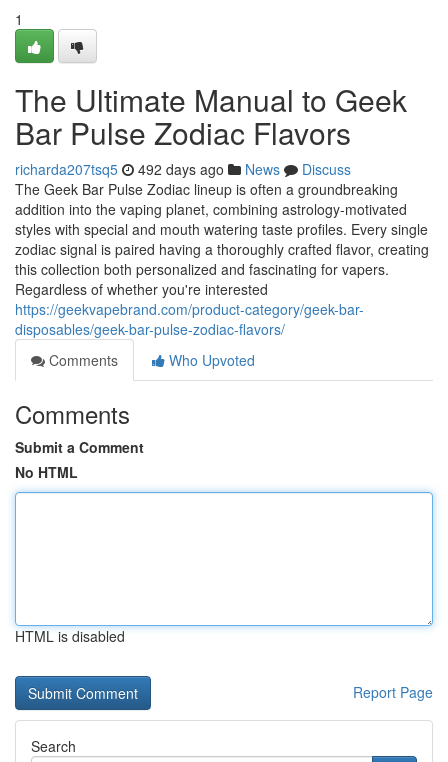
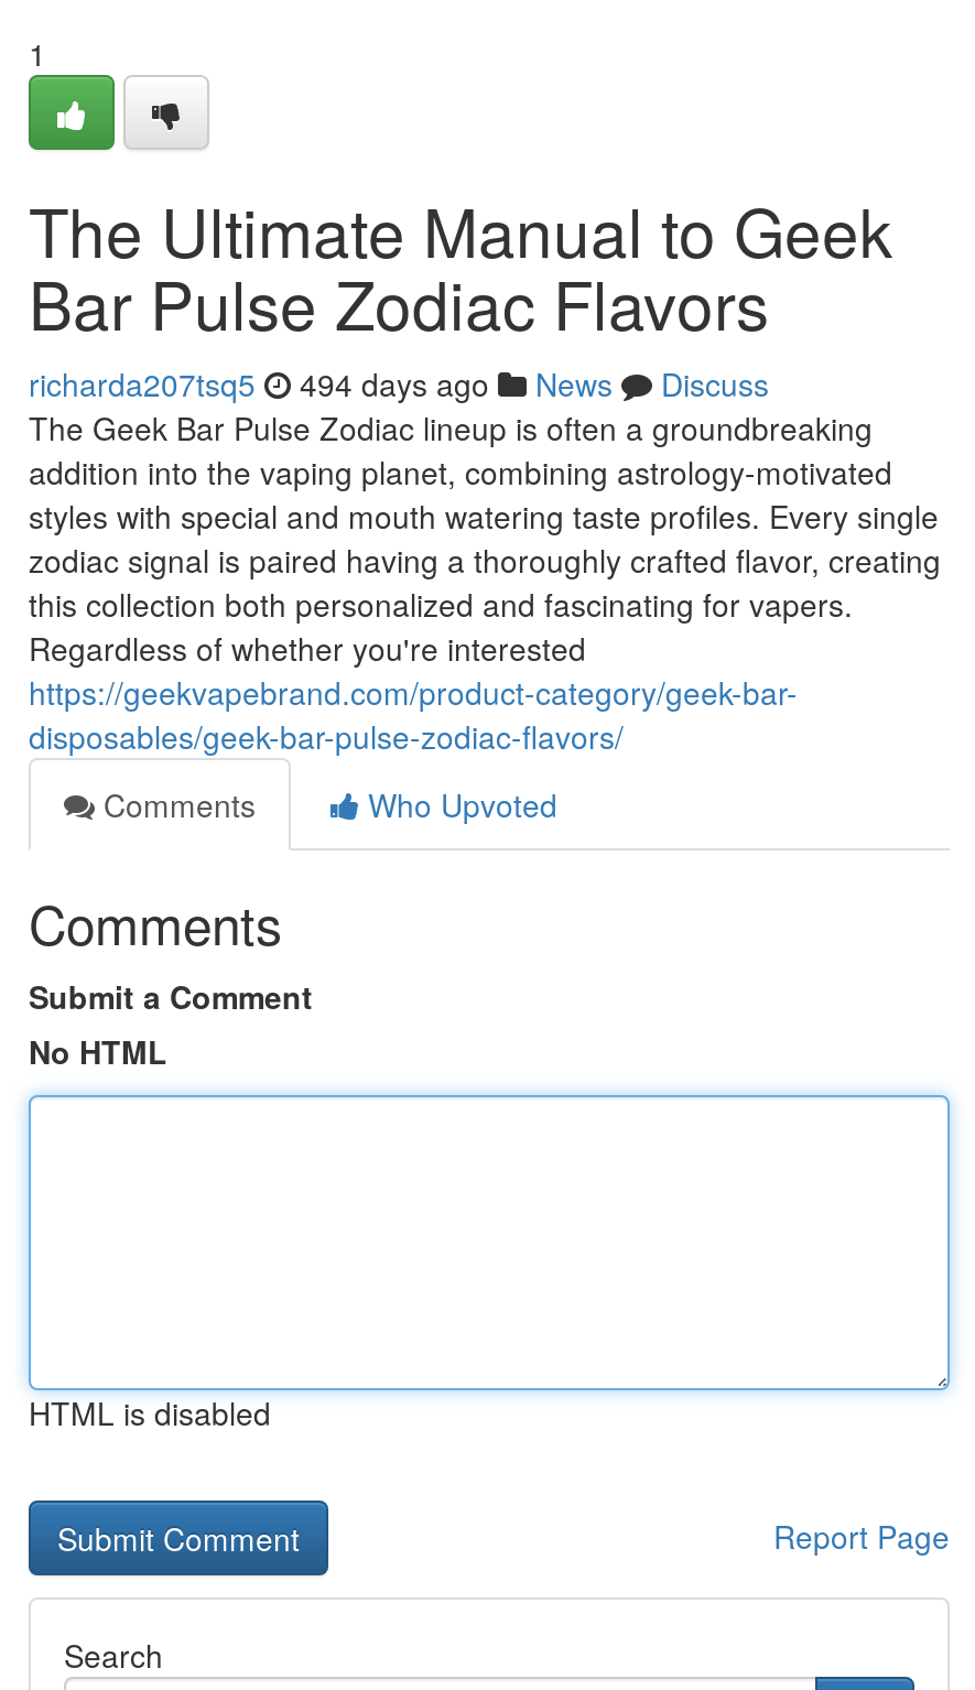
- richarda207tsq5 492 days ago News Discuss
+ richarda207tsq5 494 days ago News Discuss
